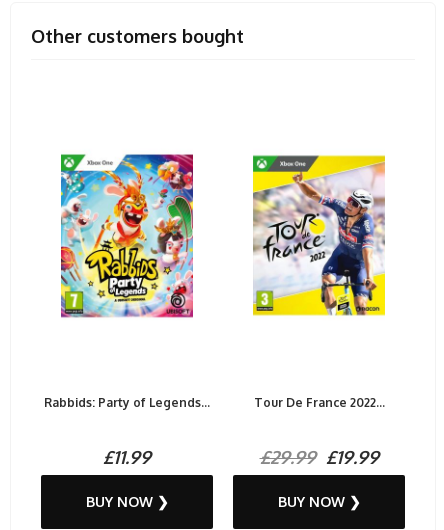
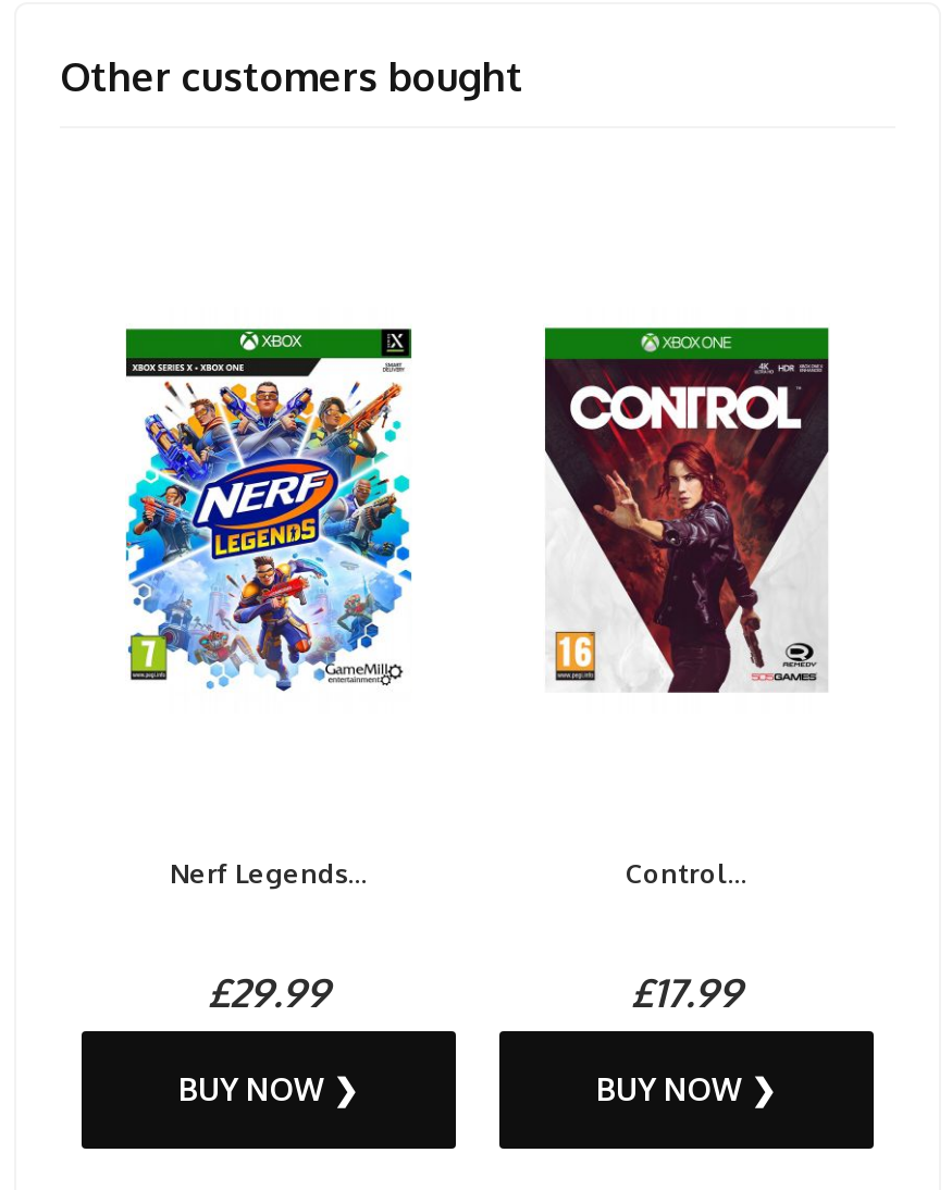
- [image]
+ [image]

- [image]
+ [image]

- Rabbids: Party of Legends...
+ Nerf Legends...

- Tour De France 2022...
+ Control...

- £11.99
+ £29.99

- £29.99 £19.99
+ £17.99
